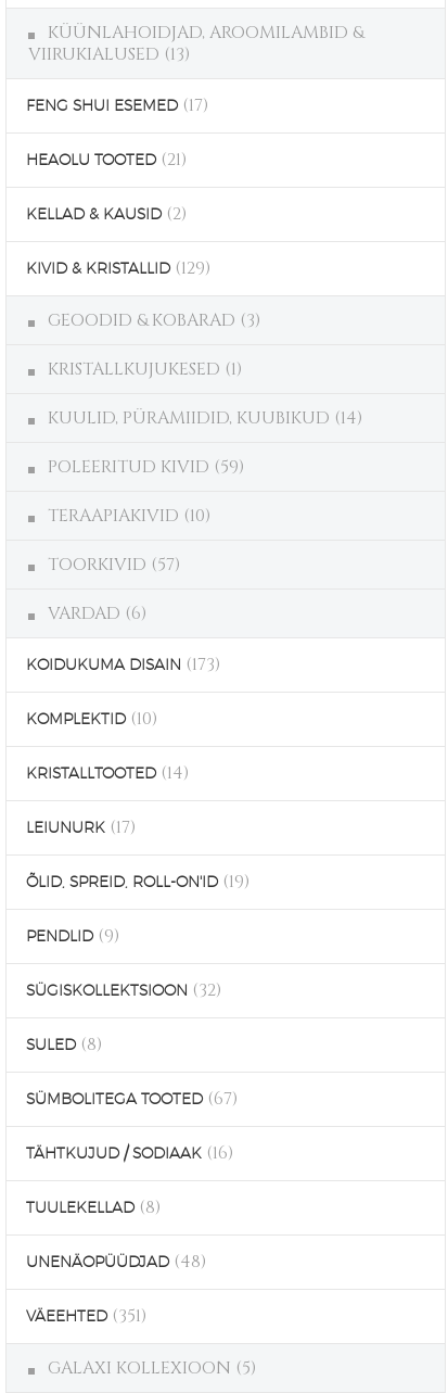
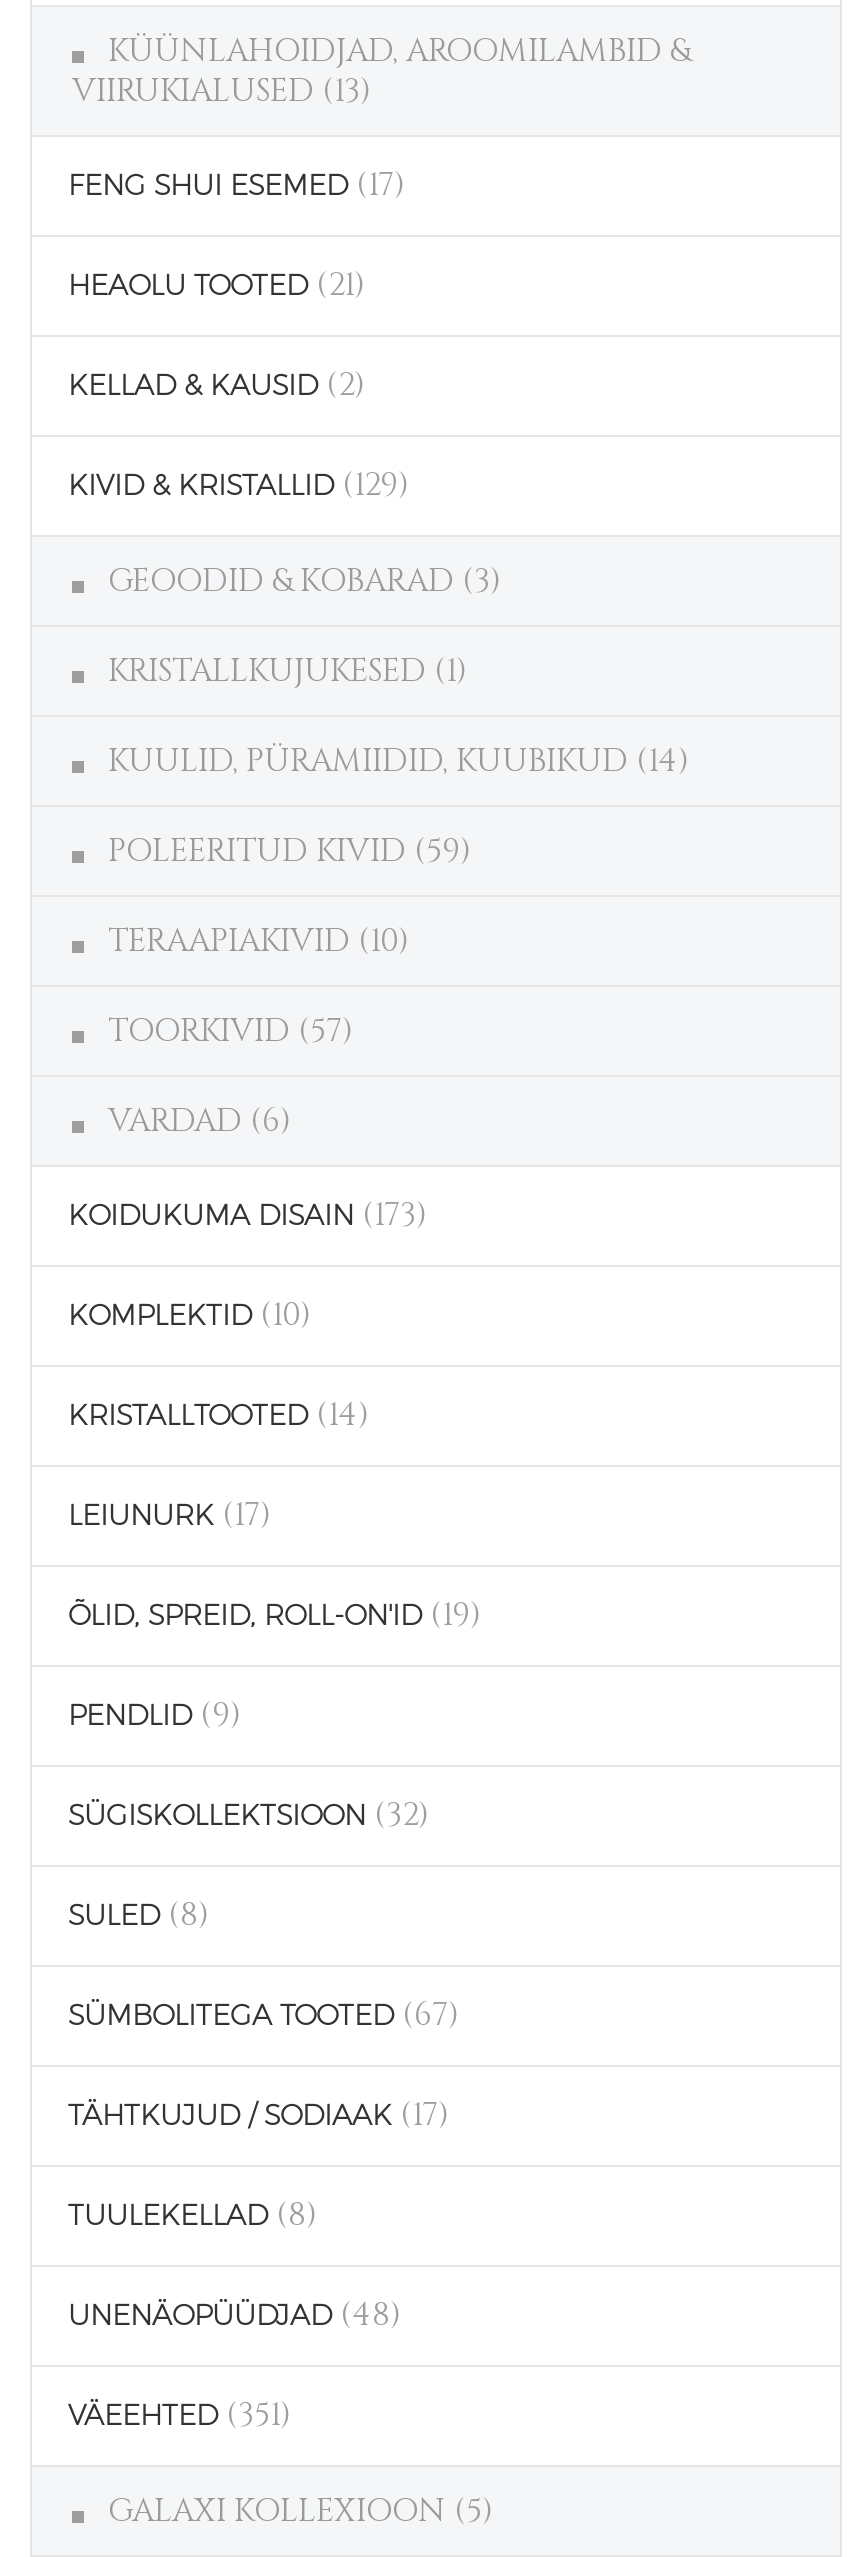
- TÄHTKUJUD / SODIAAK (16)
+ TÄHTKUJUD / SODIAAK (17)
